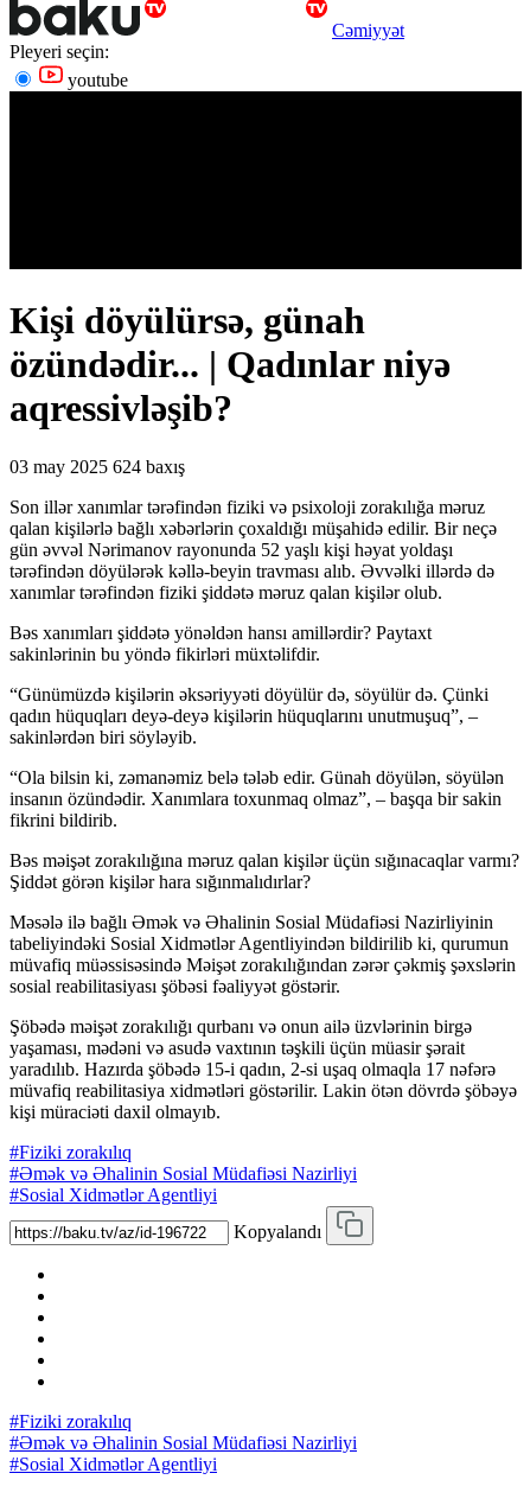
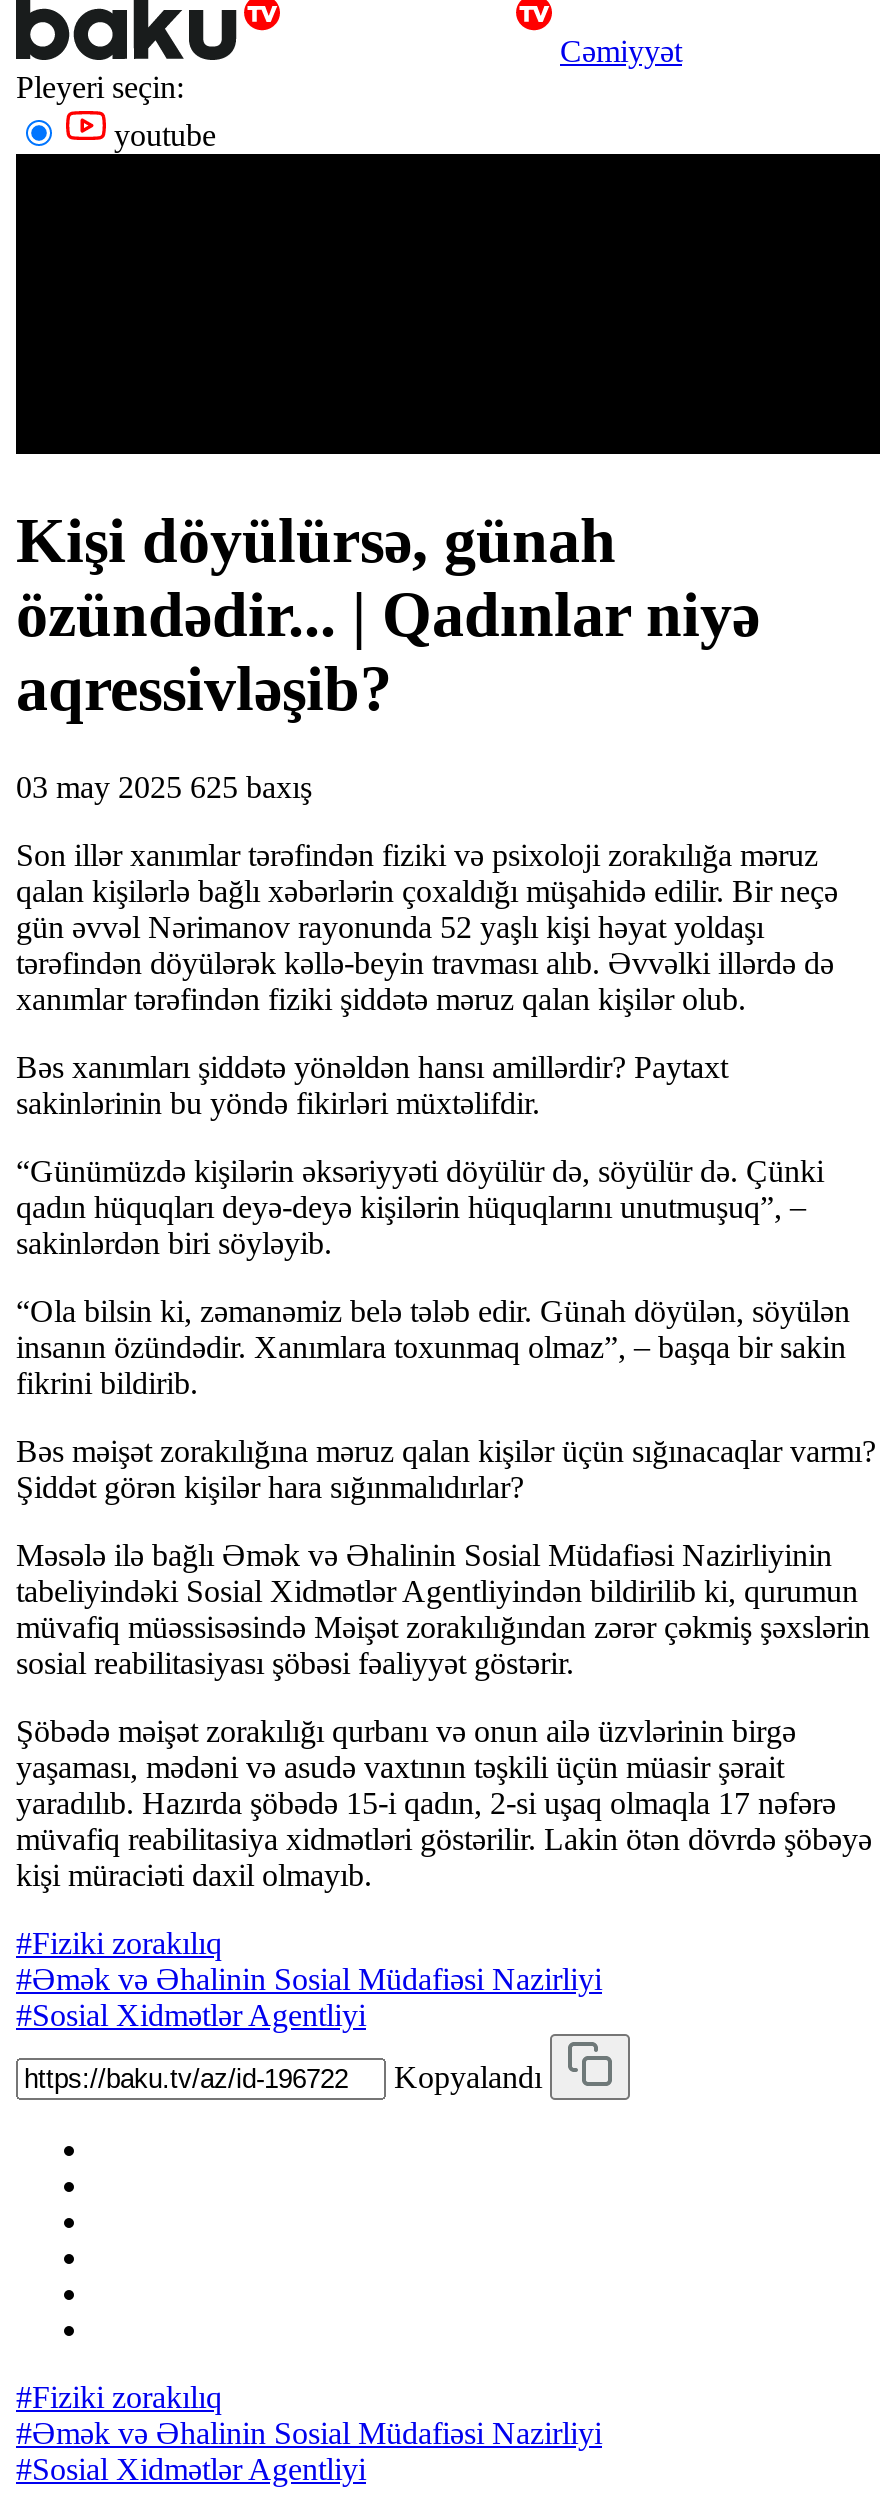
- 03 may 2025 624 baxış
+ 03 may 2025 625 baxış
